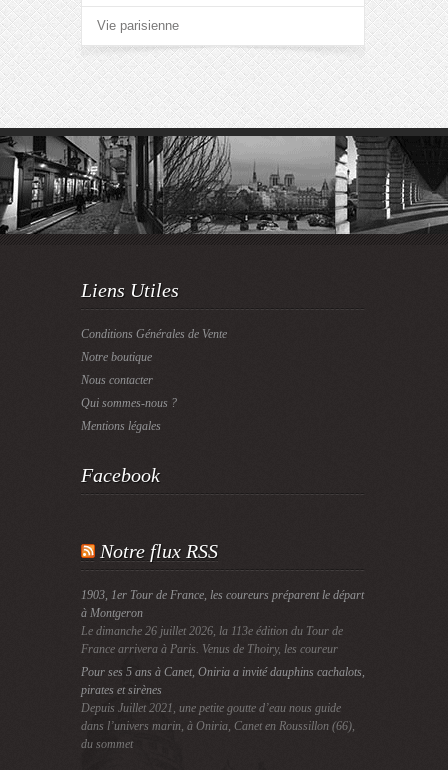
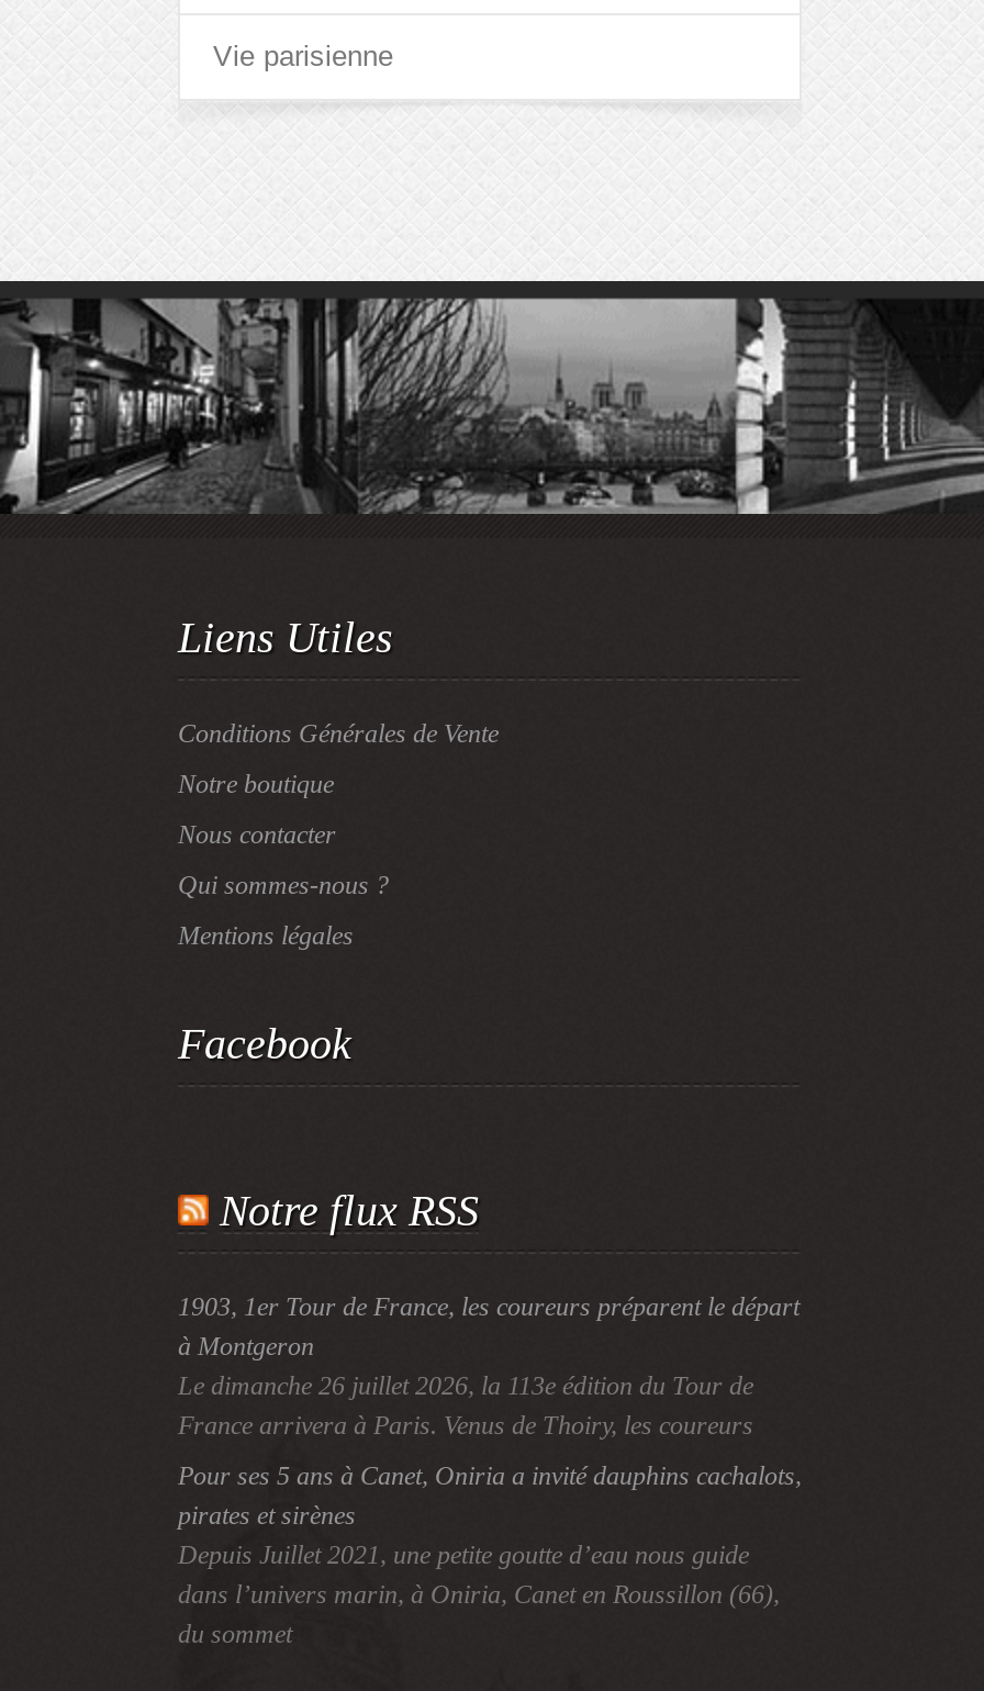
- France arrivera à Paris. Venus de Thoiry, les coureur
+ France arrivera à Paris. Venus de Thoiry, les coureurs
